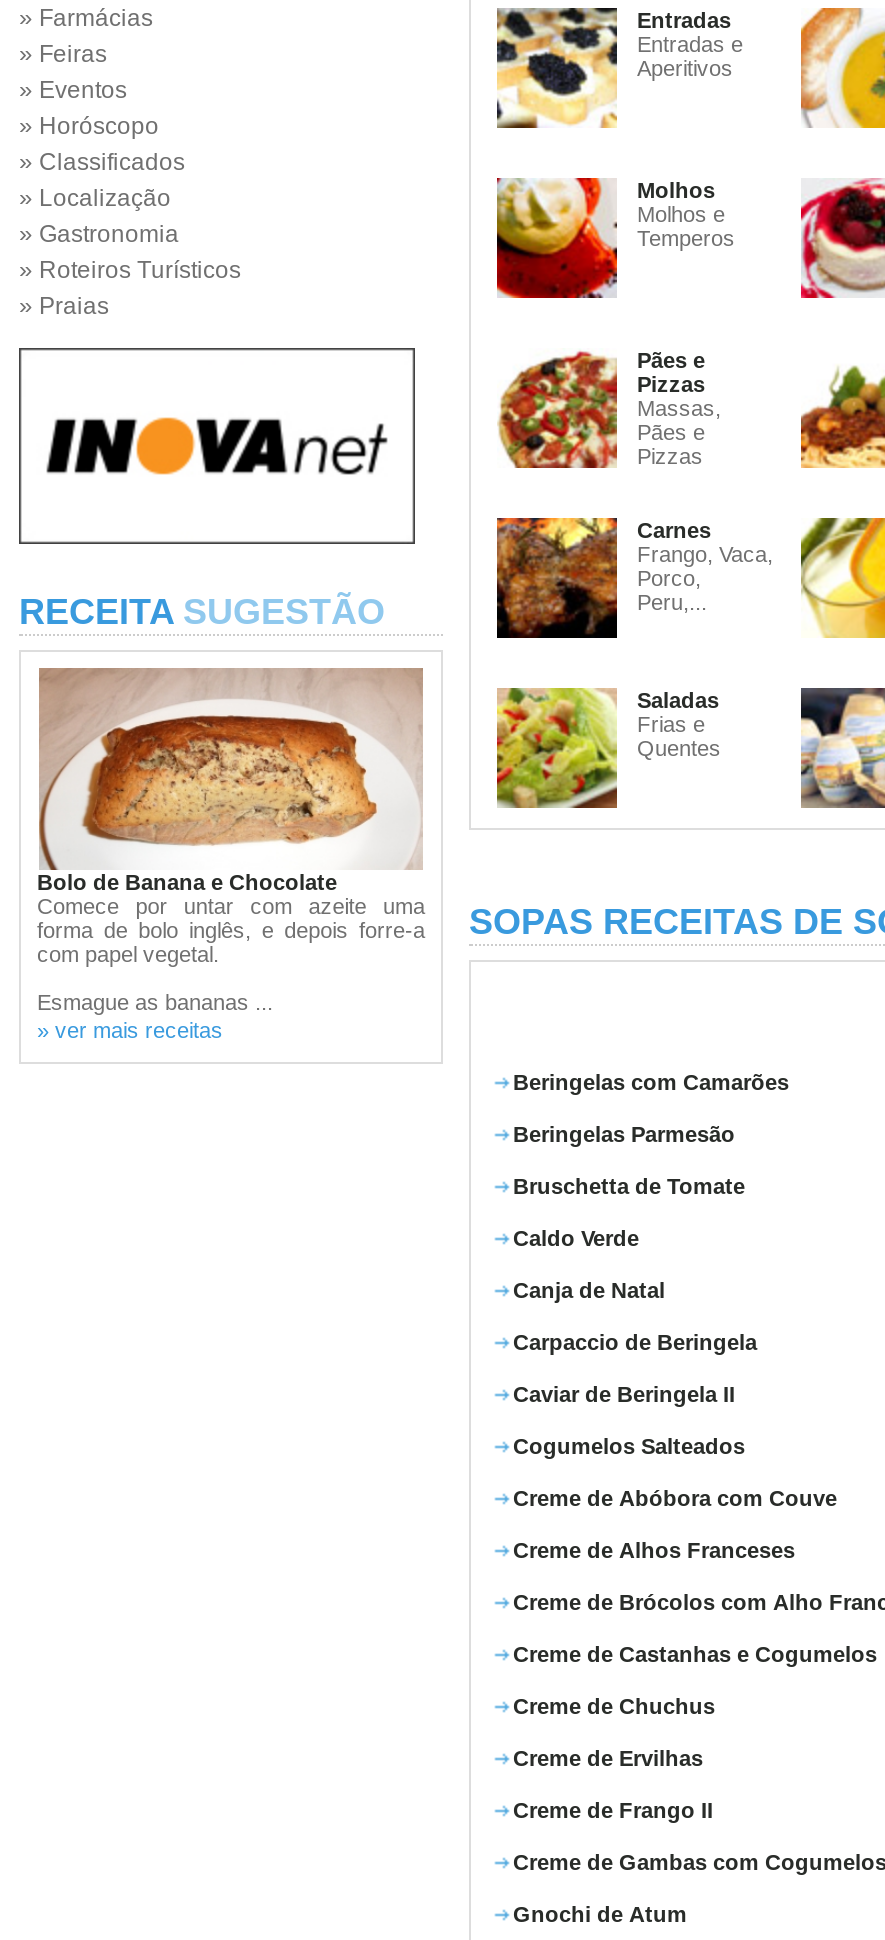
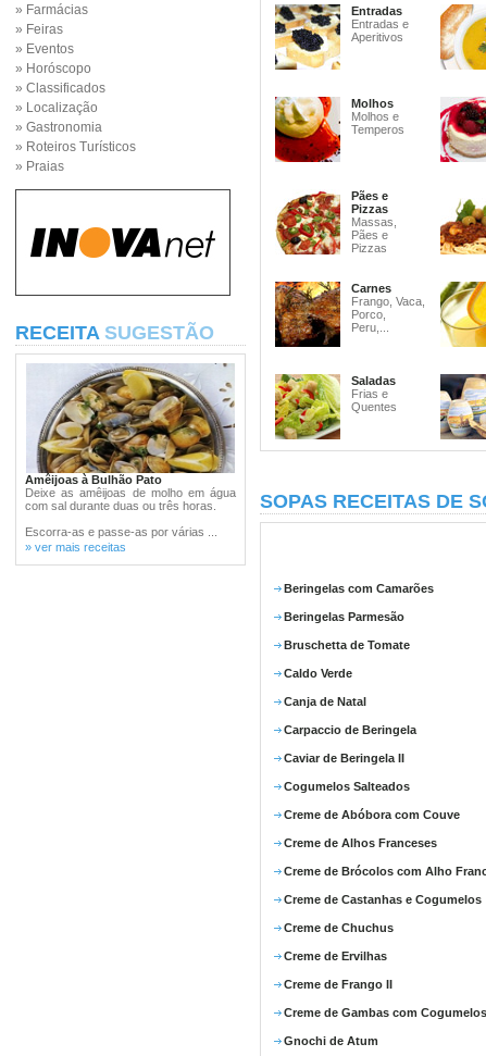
- [image]
- Bolo de Banana e Chocolate
- Comece por untar com azeite uma
- forma de bolo inglês, e depois forre-a
- com papel vegetal.
+ [image]
+ Amêijoas à Bulhão Pato
+ Deixe as amêijoas de molho em água
+ com sal durante duas ou três horas.

- Esmague as bananas ...
+ Escorra-as e passe-as por várias ...
